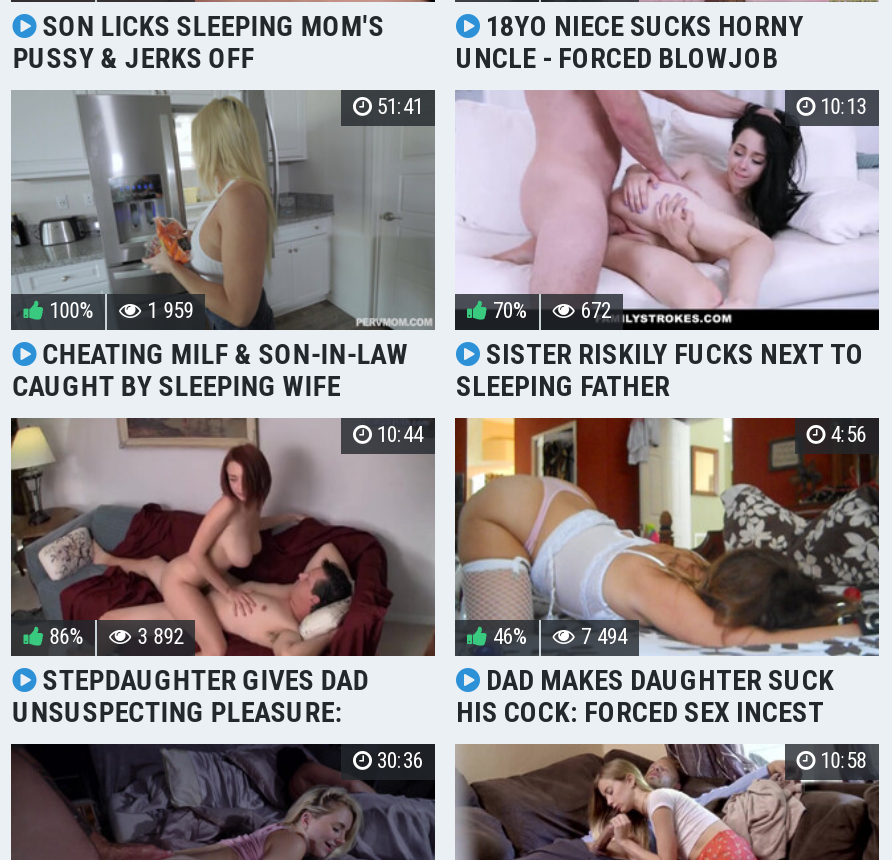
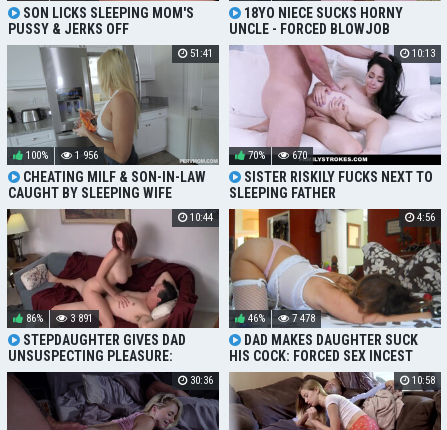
- 100% 1 959
+ 100% 1 956

- 70% 672
+ 70% 670

- 86% 3 892
+ 86% 3 891

- 46% 7 494
+ 46% 7 478
